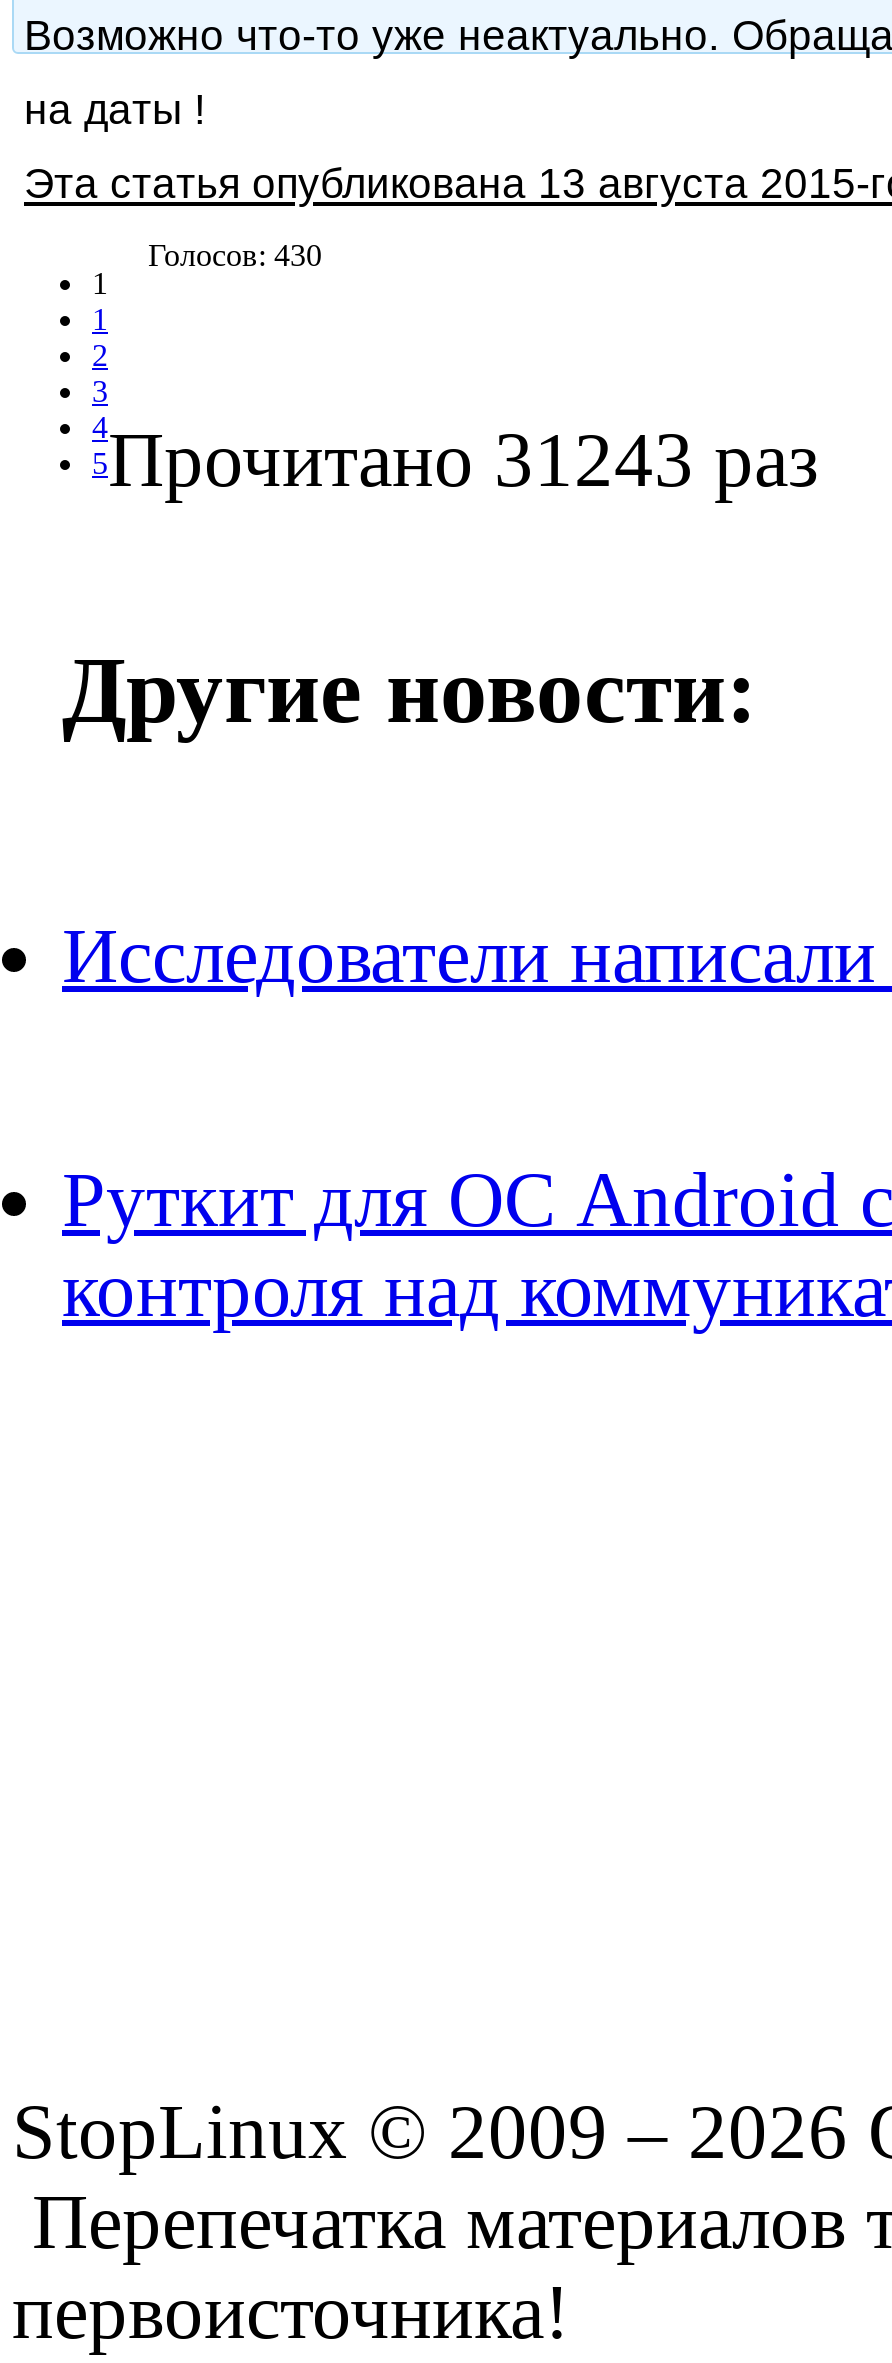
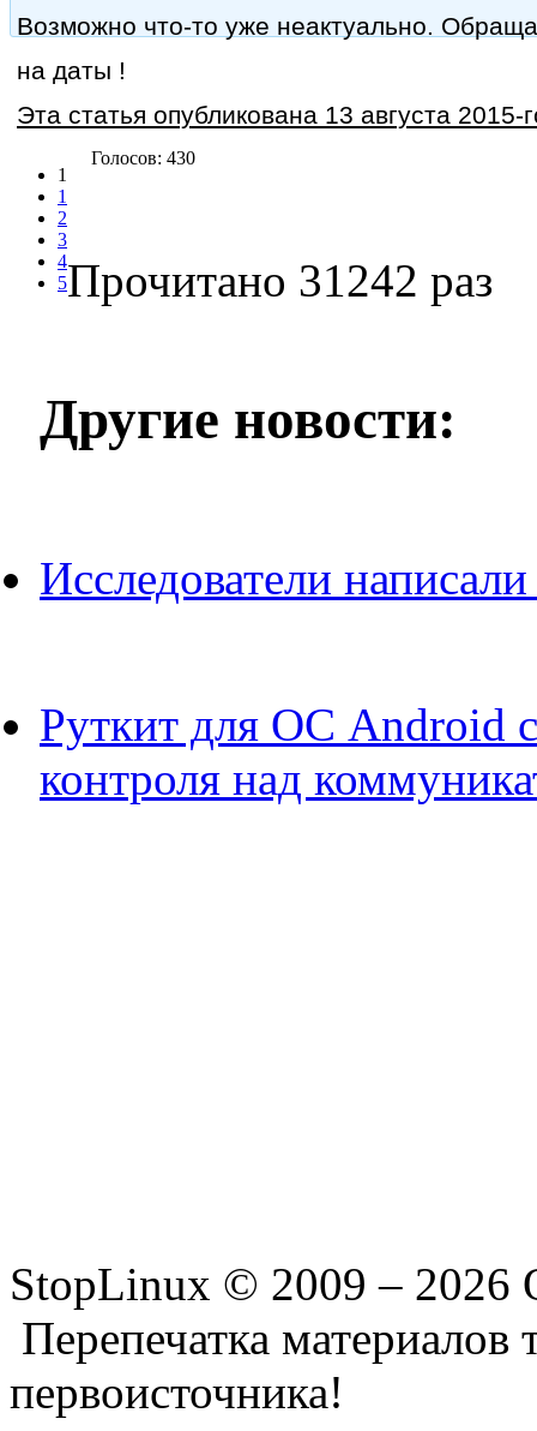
- Прочитано 31243 раз
+ Прочитано 31242 раз
